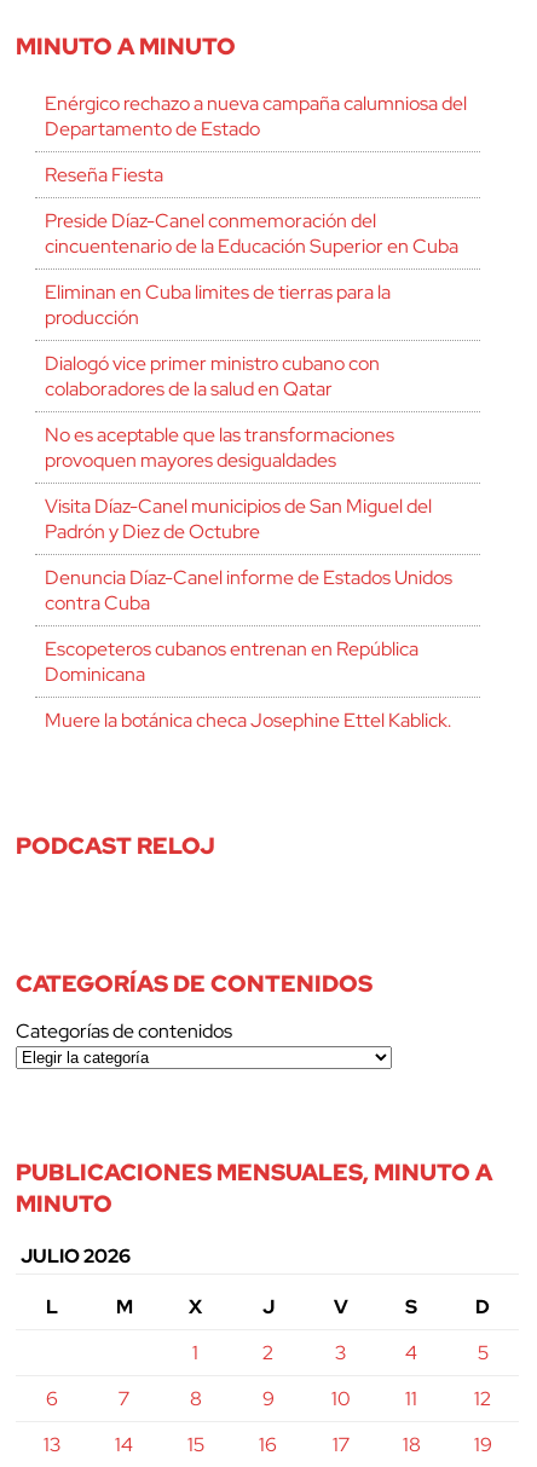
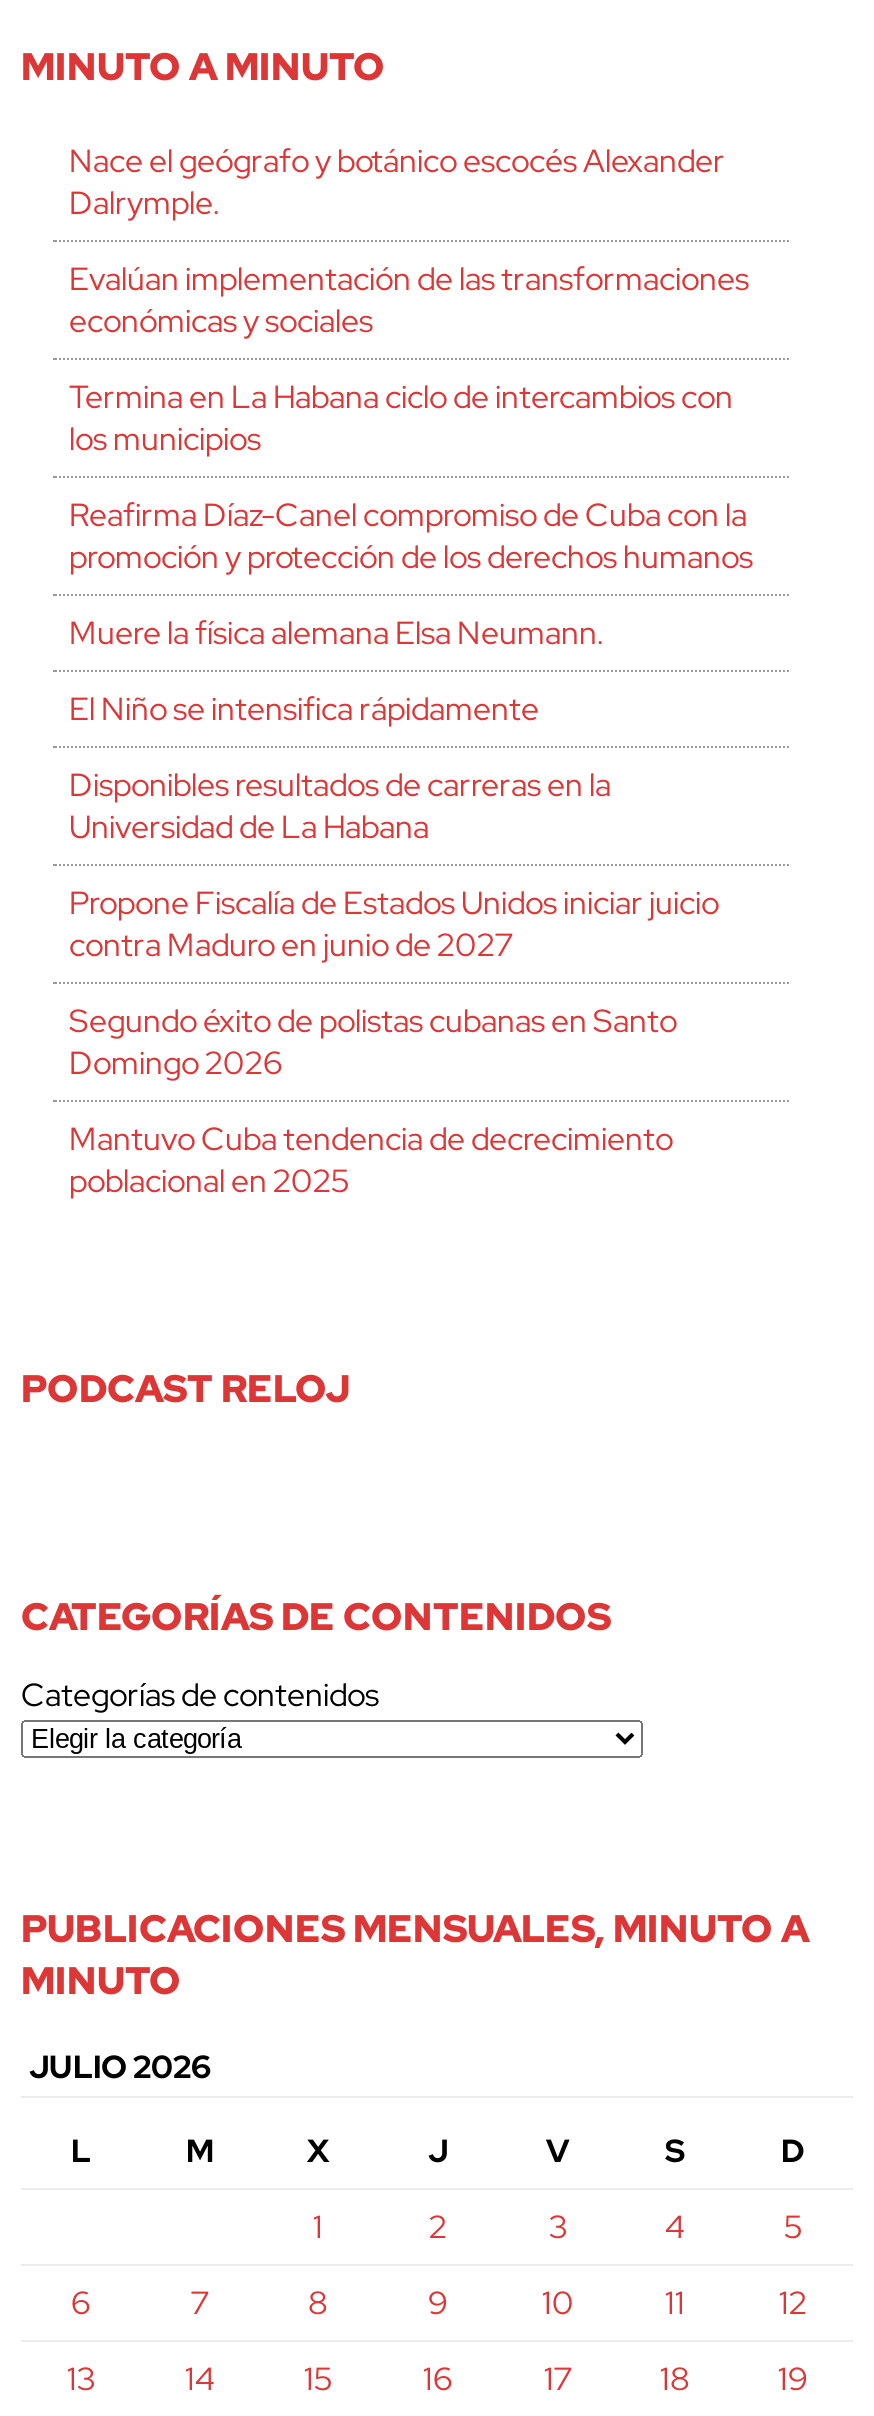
- Enérgico rechazo a nueva campaña calumniosa del
- Departamento de Estado
+ Nace el geógrafo y botánico escocés Alexander
+ Dalrymple.

- Reseña Fiesta
+ Evalúan implementación de las transformaciones
+ económicas y sociales

- Preside Díaz-Canel conmemoración del
- cincuentenario de la Educación Superior en Cuba
+ Termina en La Habana ciclo de intercambios con
+ los municipios

- Eliminan en Cuba limites de tierras para la
- producción
+ Reafirma Díaz-Canel compromiso de Cuba con la
+ promoción y protección de los derechos humanos

- Dialogó vice primer ministro cubano con
- colaboradores de la salud en Qatar
+ Muere la física alemana Elsa Neumann.

- No es aceptable que las transformaciones
- provoquen mayores desigualdades
+ El Niño se intensifica rápidamente

- Visita Díaz-Canel municipios de San Miguel del
- Padrón y Diez de Octubre
+ Disponibles resultados de carreras en la
+ Universidad de La Habana

- Denuncia Díaz-Canel informe de Estados Unidos
- contra Cuba
+ Propone Fiscalía de Estados Unidos iniciar juicio
+ contra Maduro en junio de 2027

- Escopeteros cubanos entrenan en República
- Dominicana
+ Segundo éxito de polistas cubanas en Santo
+ Domingo 2026

- Muere la botánica checa Josephine Ettel Kablick.
+ Mantuvo Cuba tendencia de decrecimiento
+ poblacional en 2025
